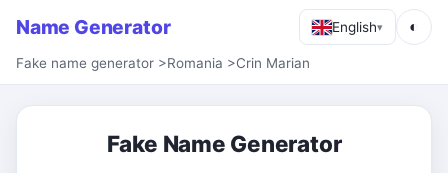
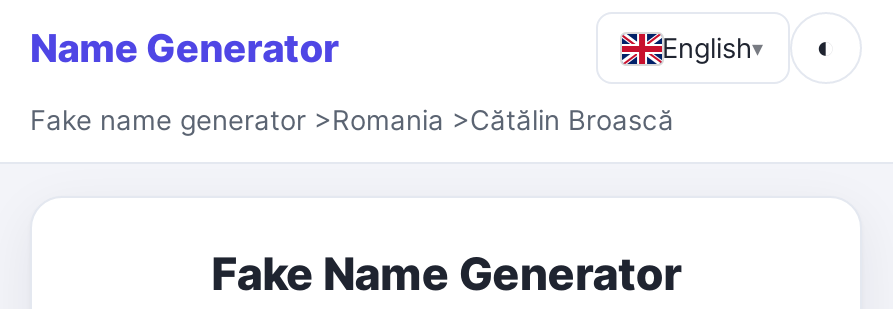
- Fake name generator >Romania >Crin Marian
+ Fake name generator >Romania >Cătălin Broască
